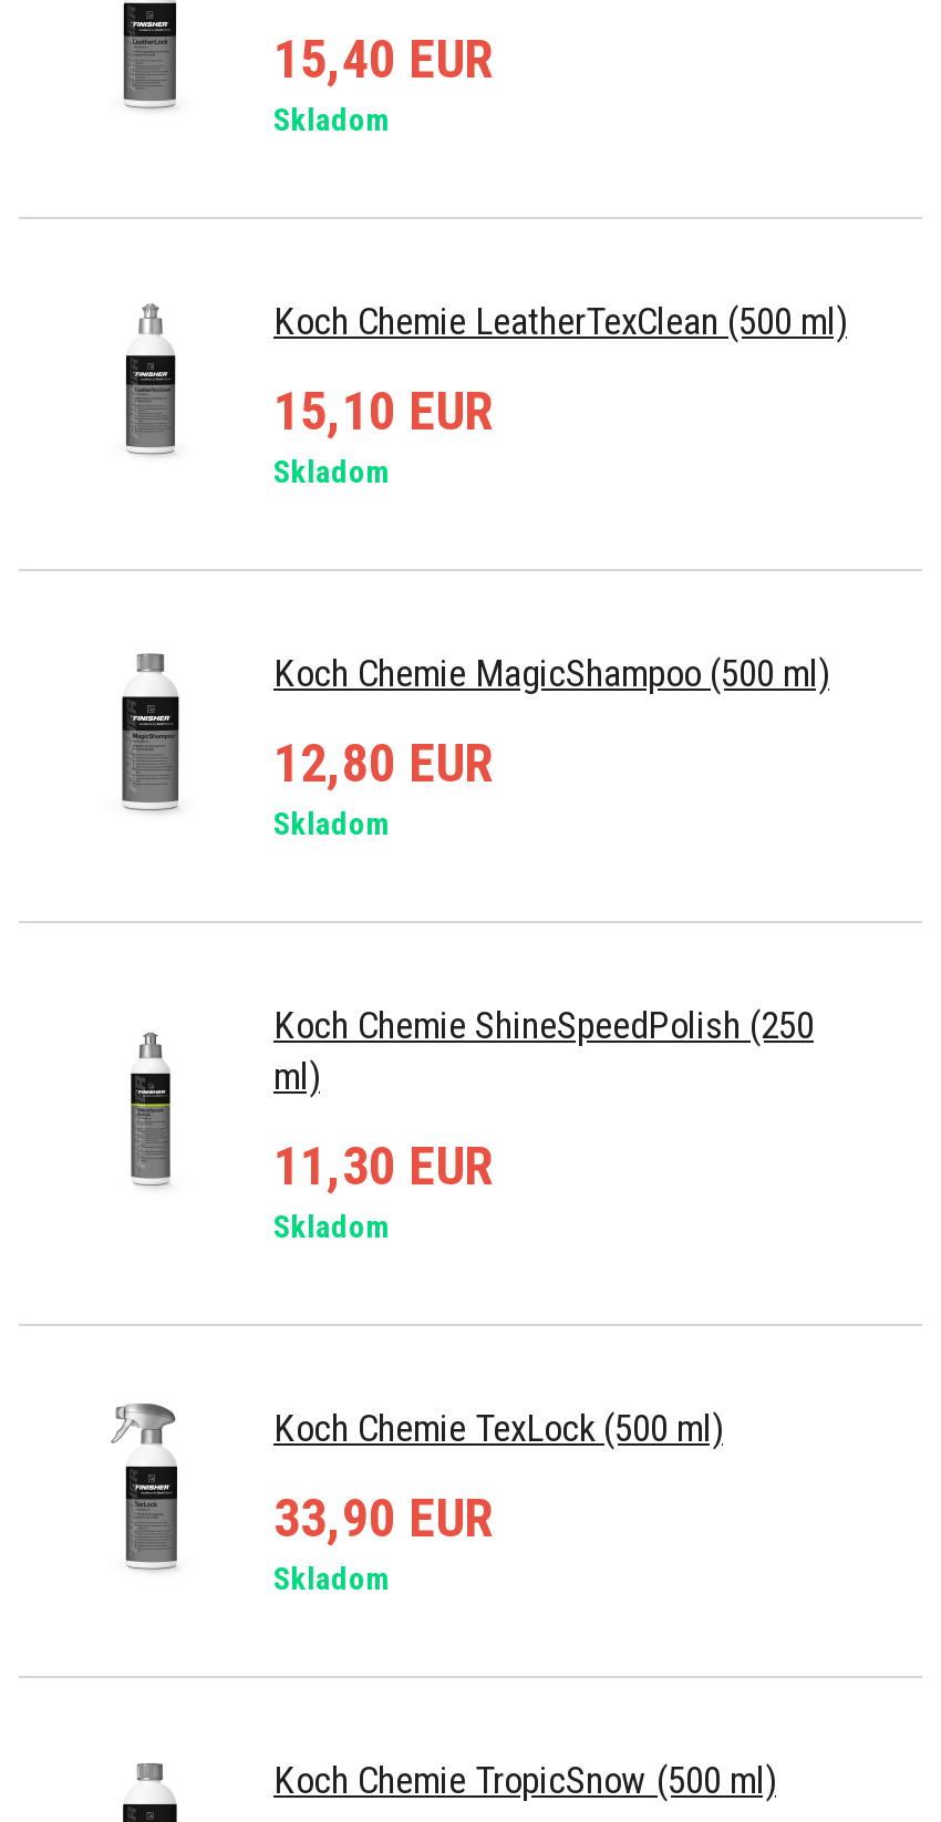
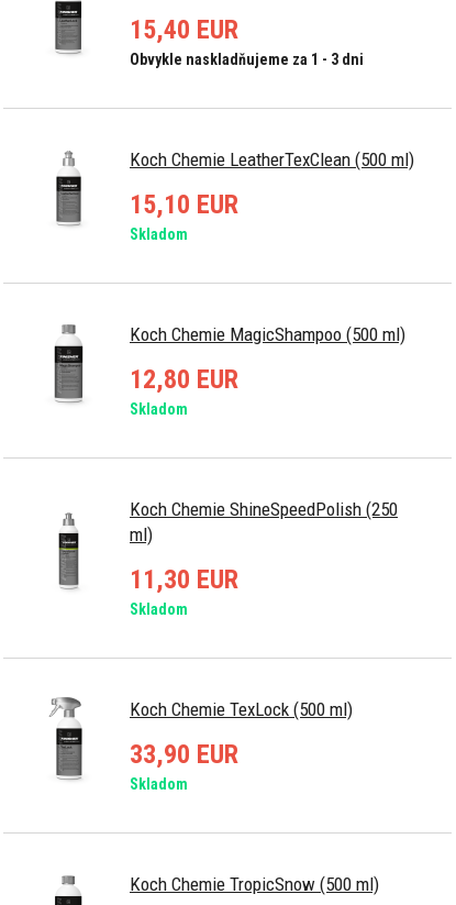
- Skladom
+ Obvykle naskladňujeme za 1 - 3 dni
